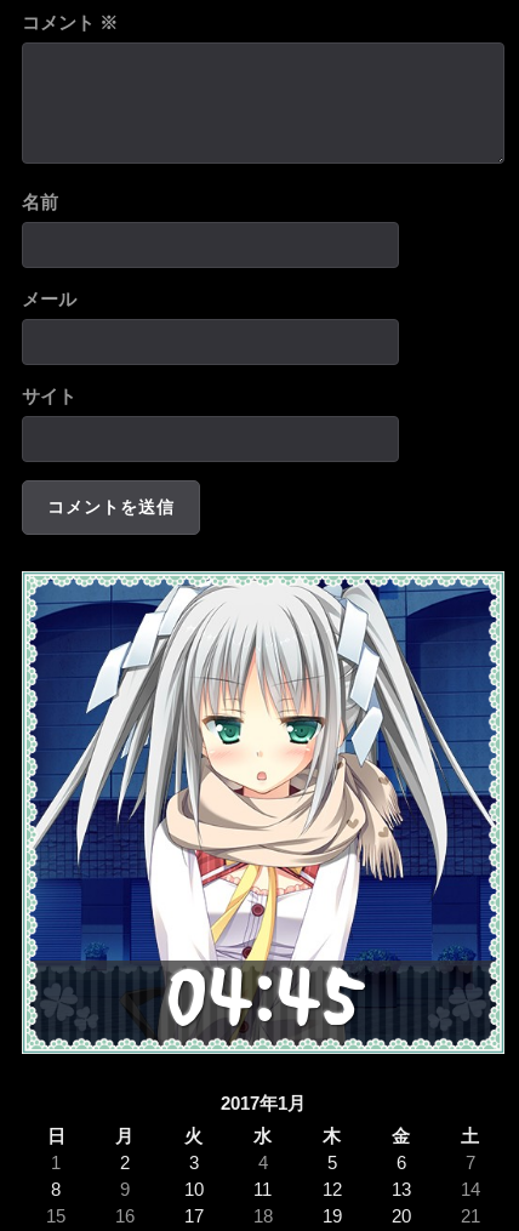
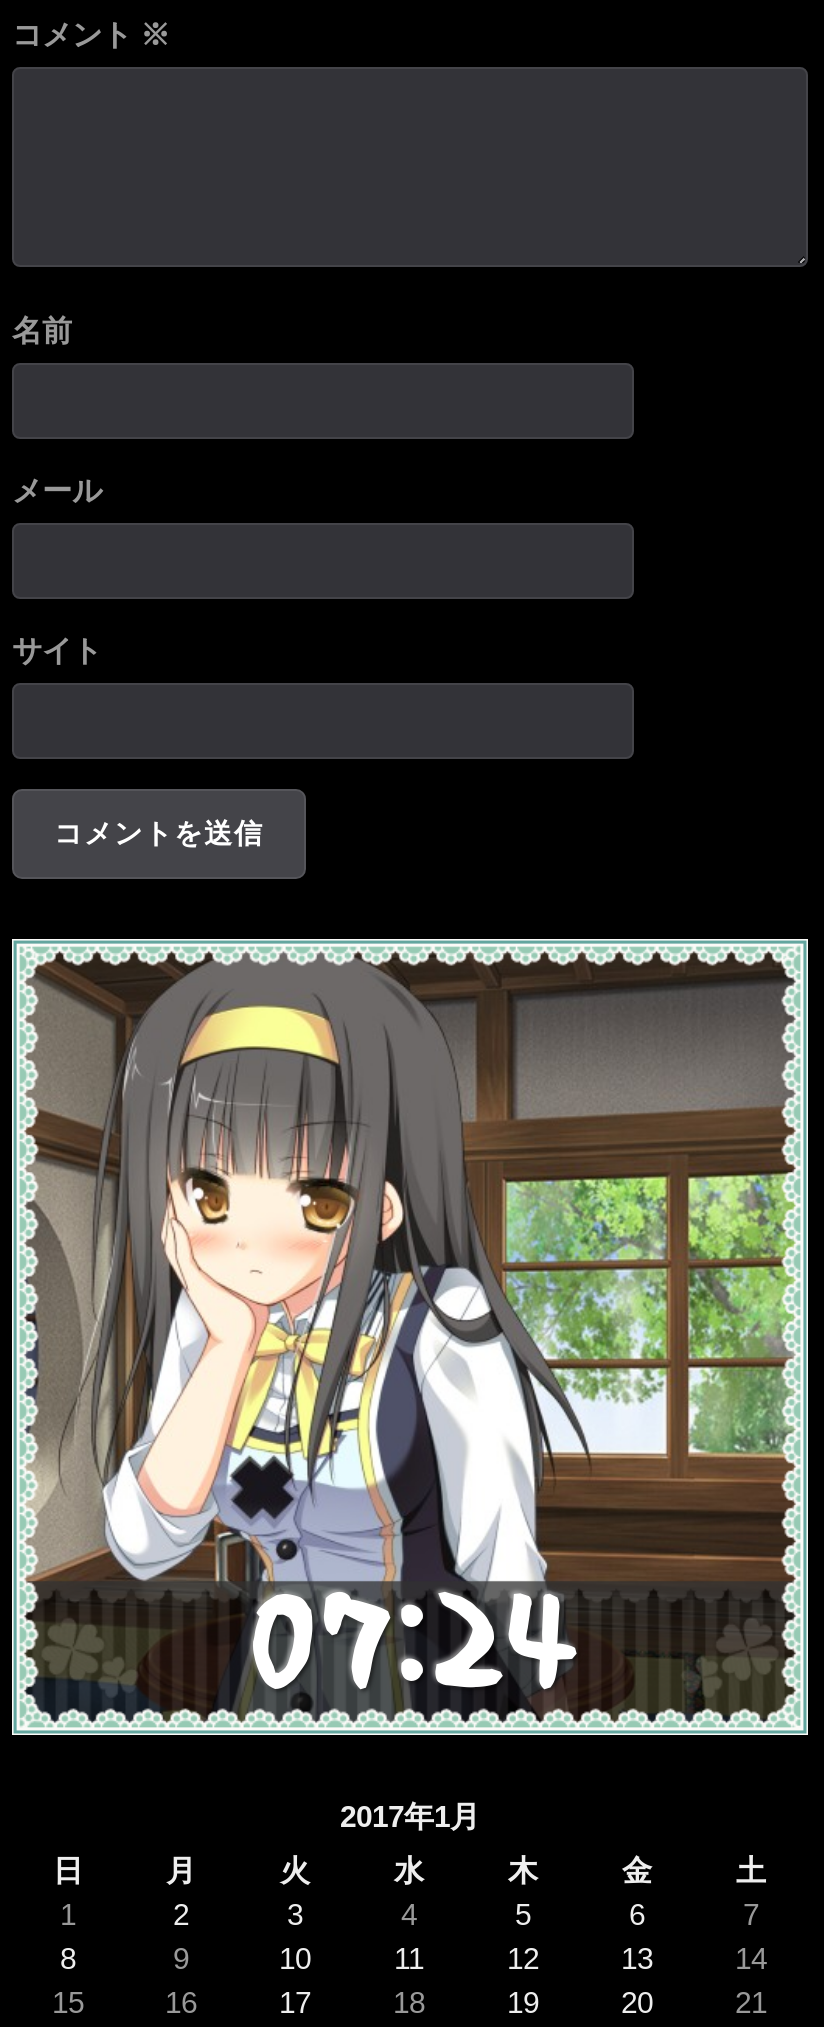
- [image]
+ [image]
